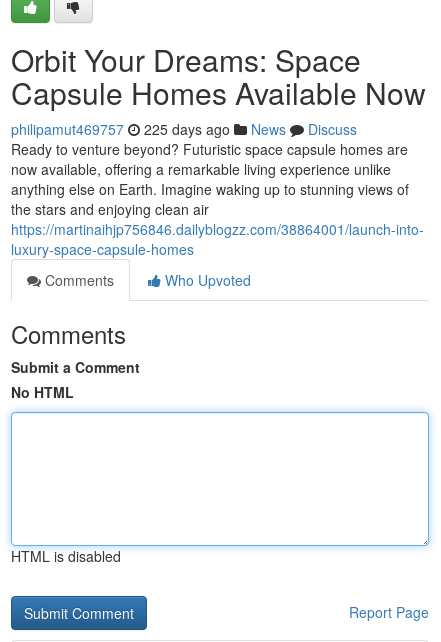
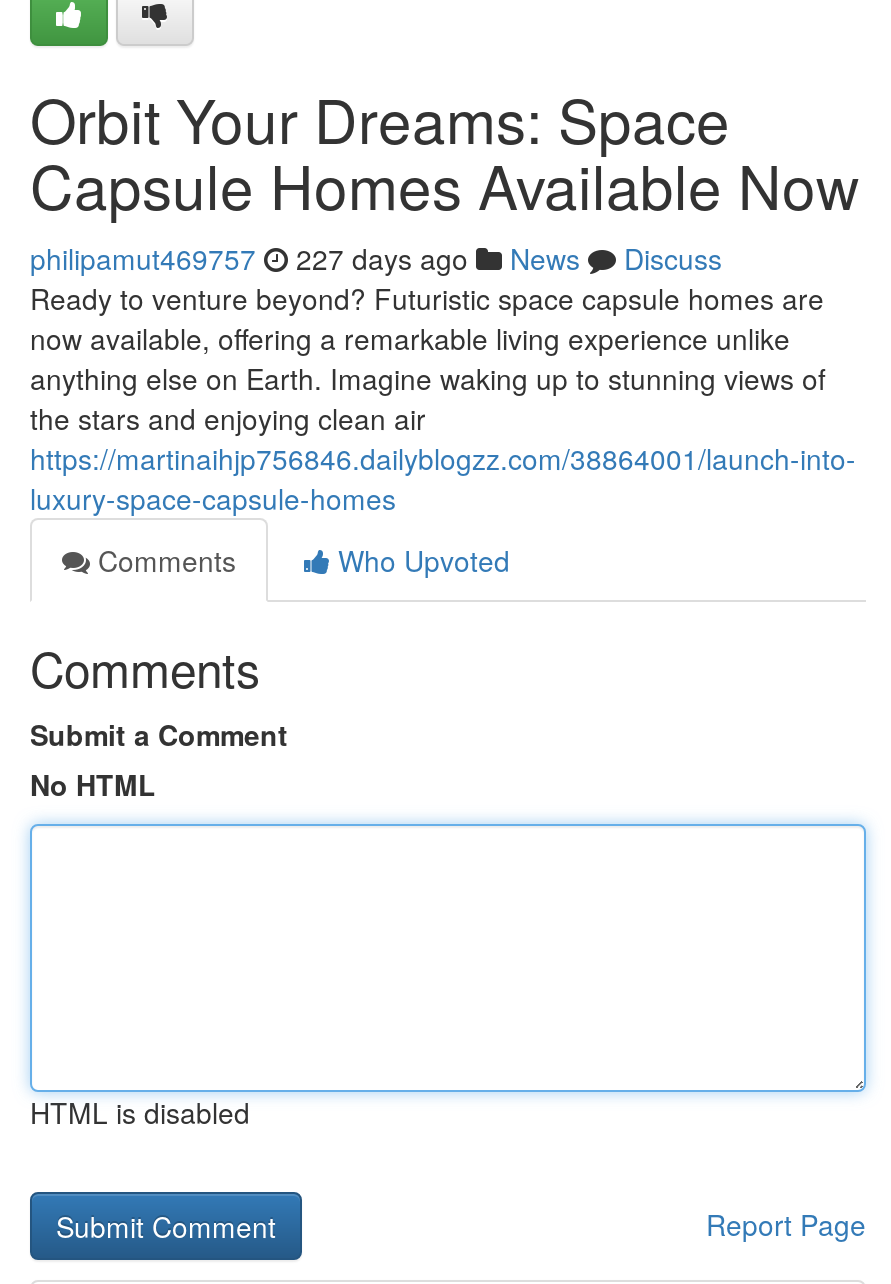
- philipamut469757 225 days ago News Discuss
+ philipamut469757 227 days ago News Discuss
